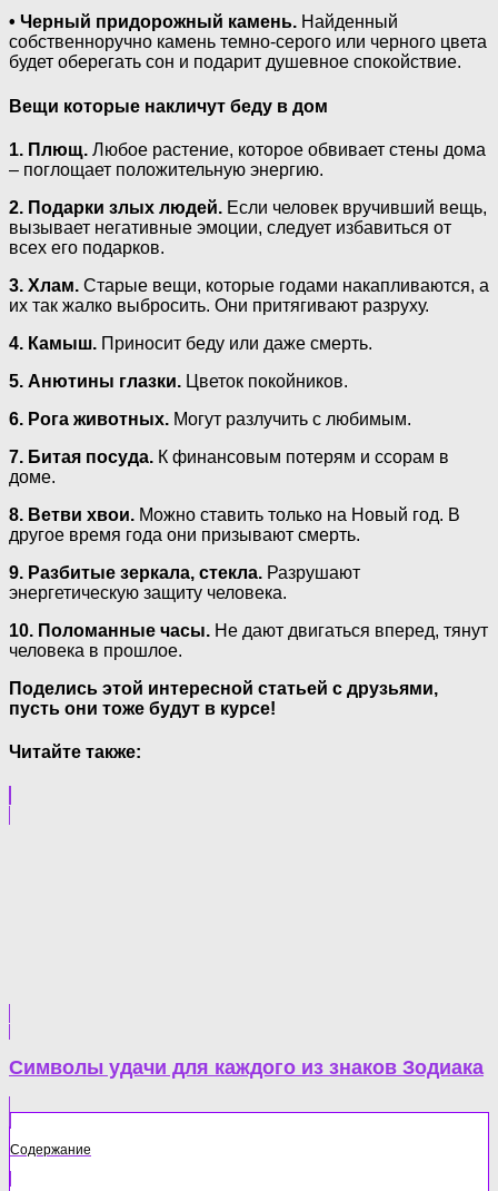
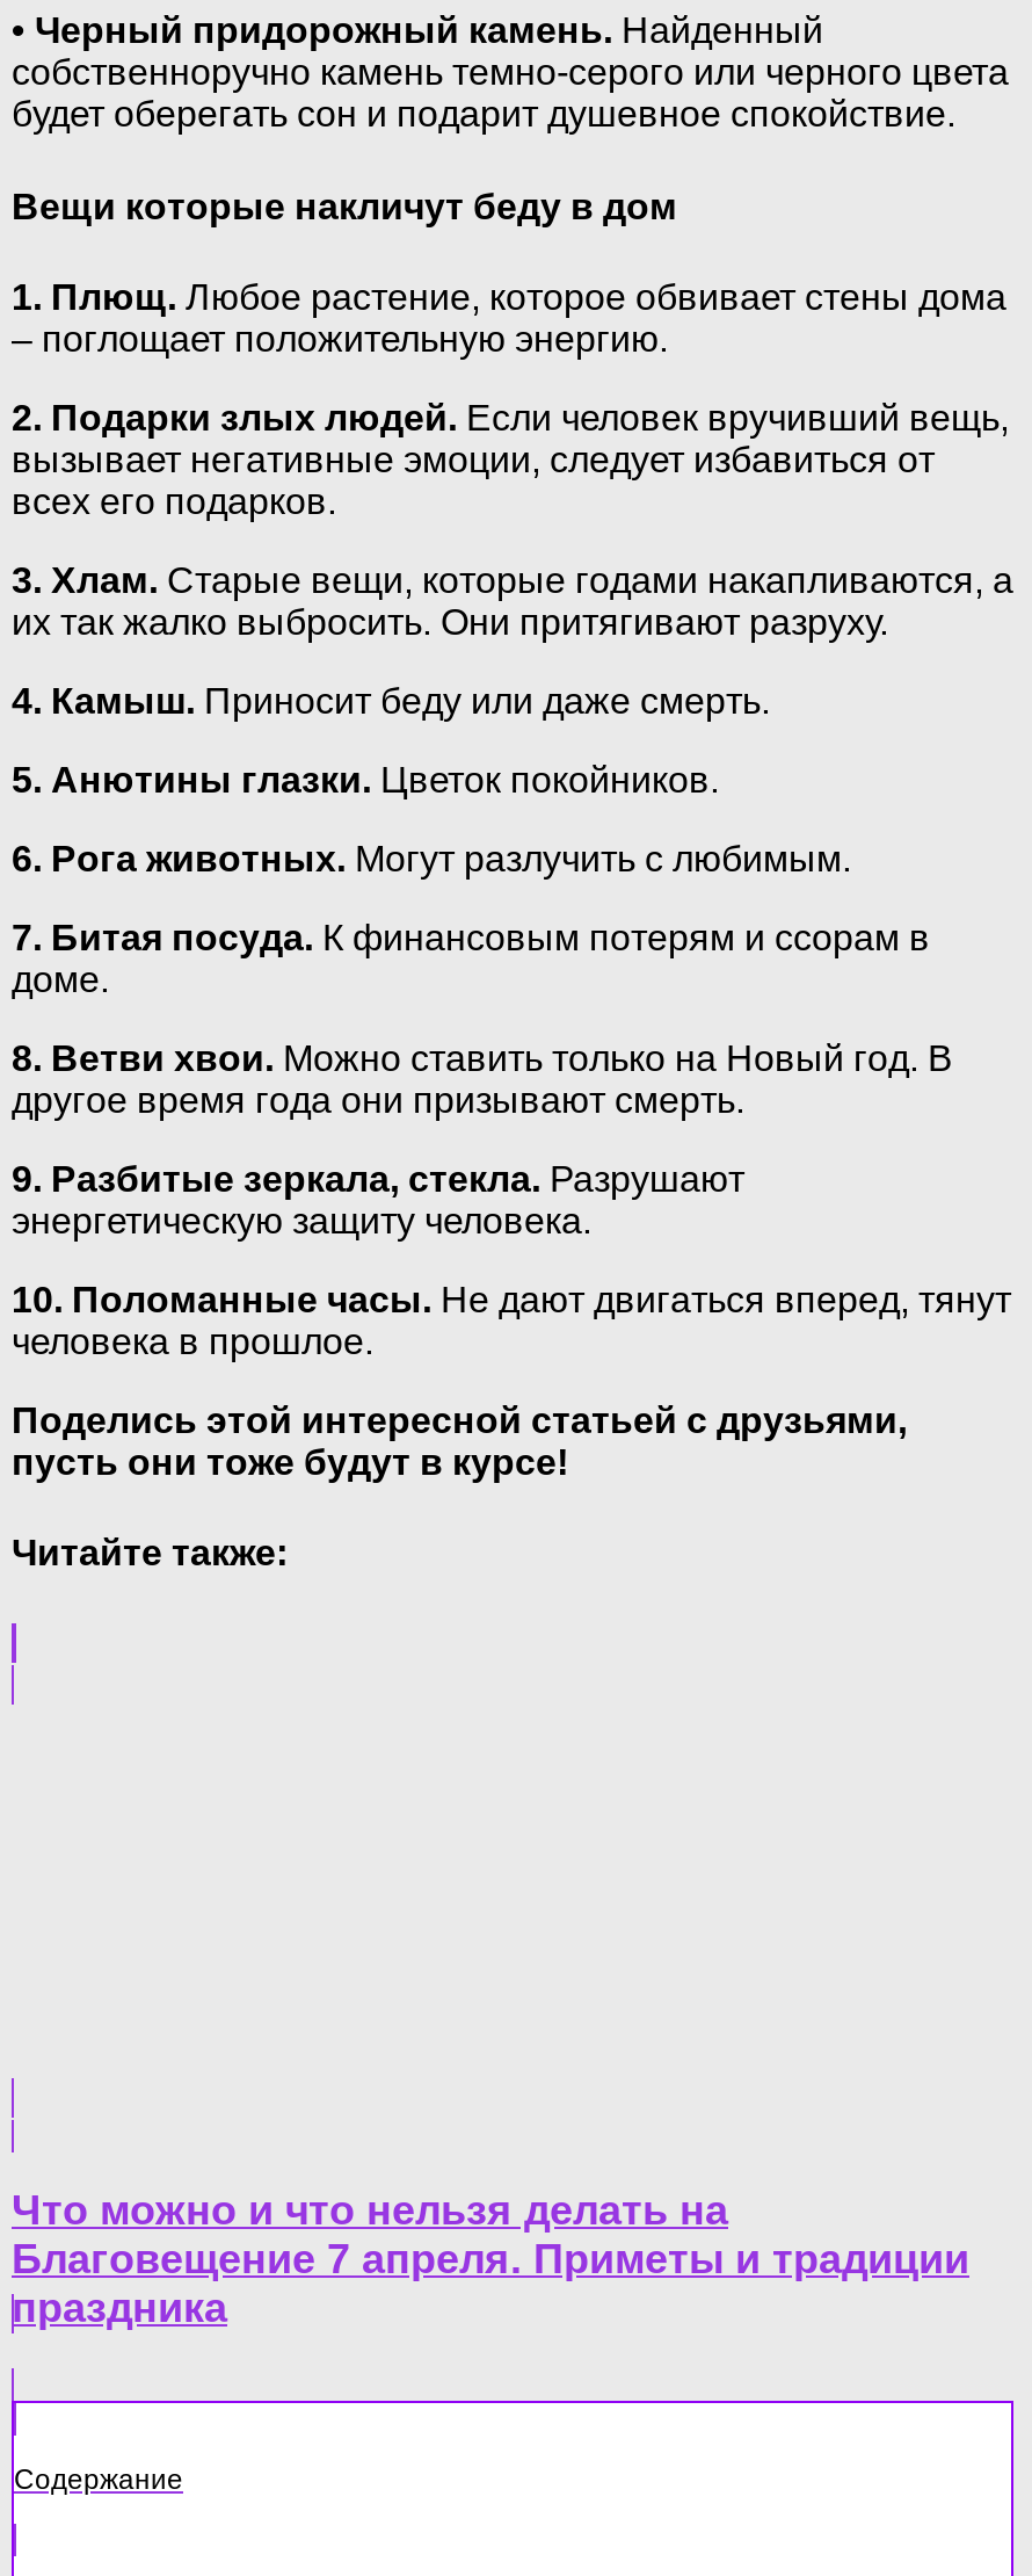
- Символы удачи для каждого из знаков Зодиака
+ Что можно и что нельзя делать на
+ Благовещение 7 апреля. Приметы и традиции
+ праздника
